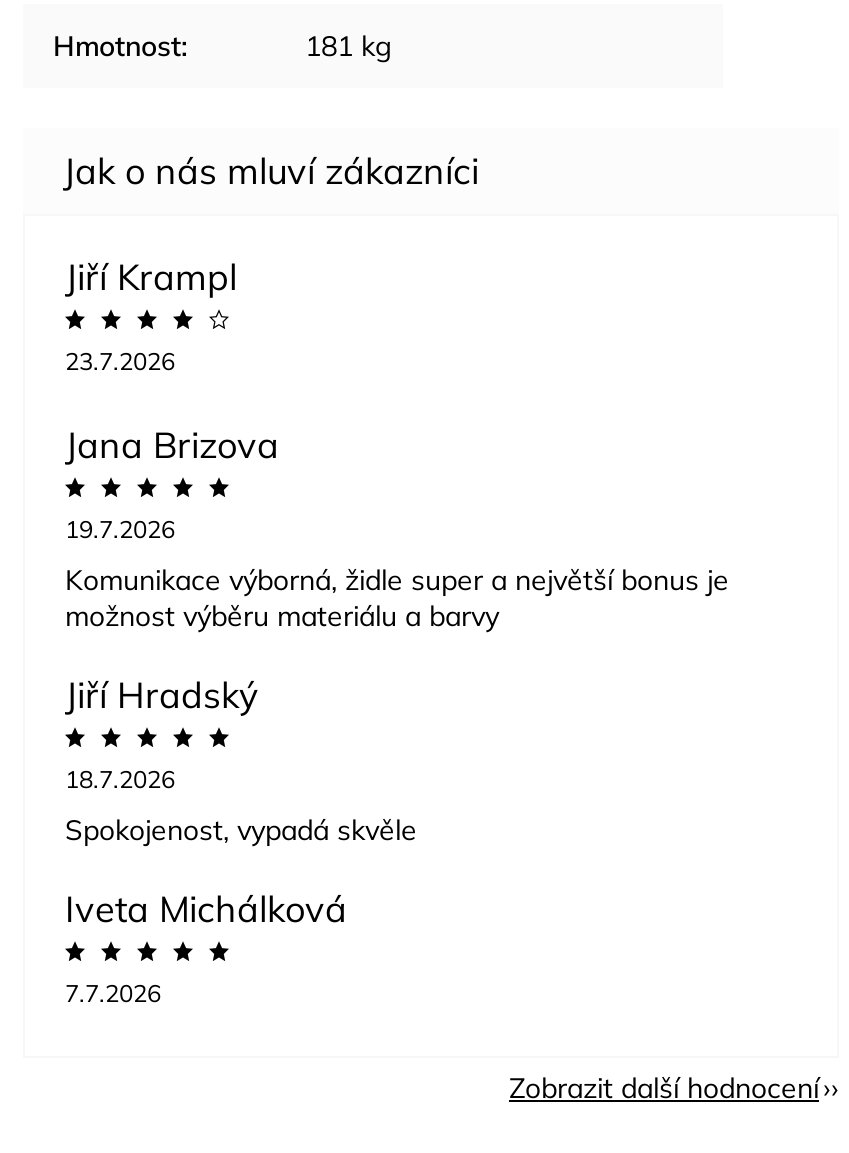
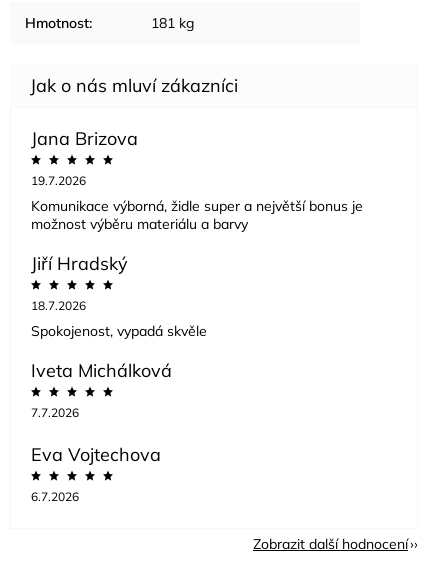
- Jiří Krampl
- 23.7.2026

moved up: Jana Brizova | 19.7.2026 | Komunikace výborná, židle super a největší bonus je | ... | Iveta Michálková | 7.7.2026

+ Eva Vojtechova
+ 6.7.2026
